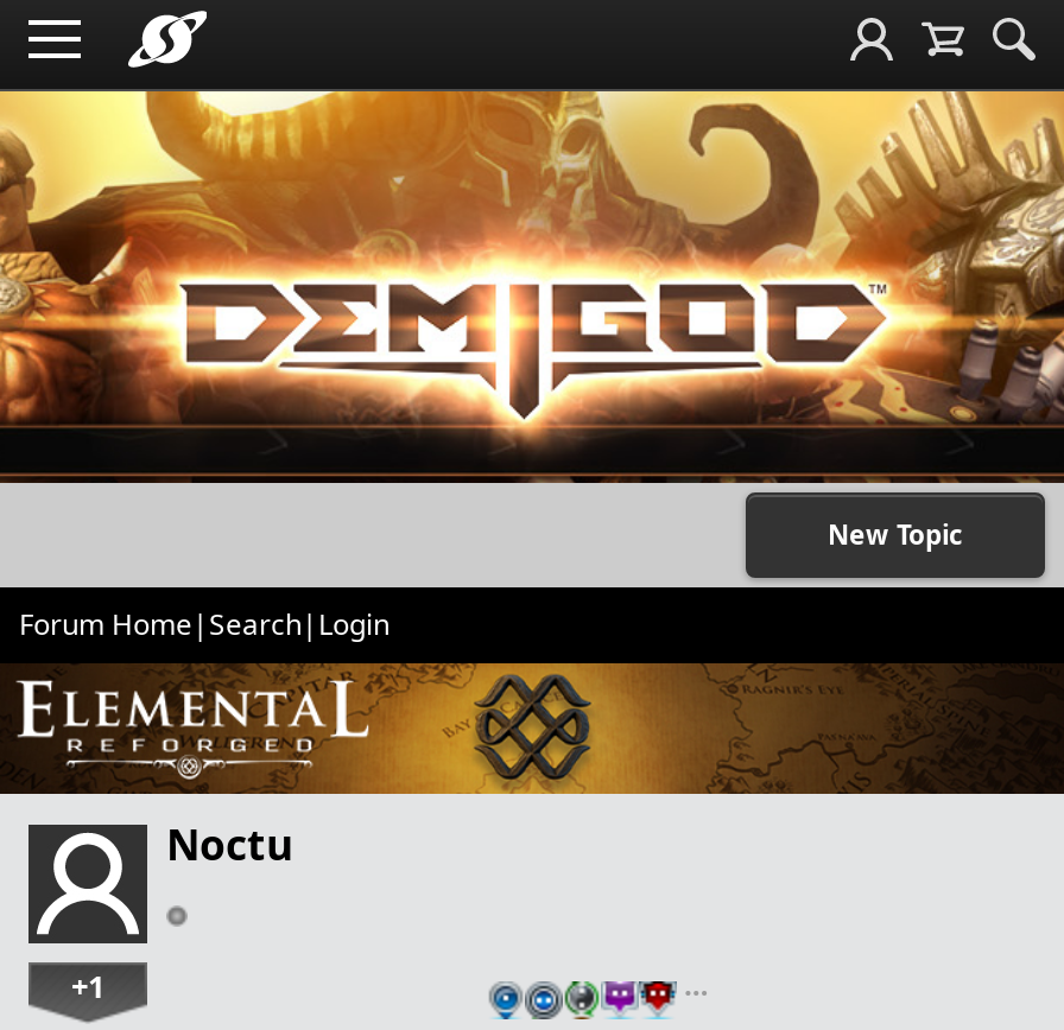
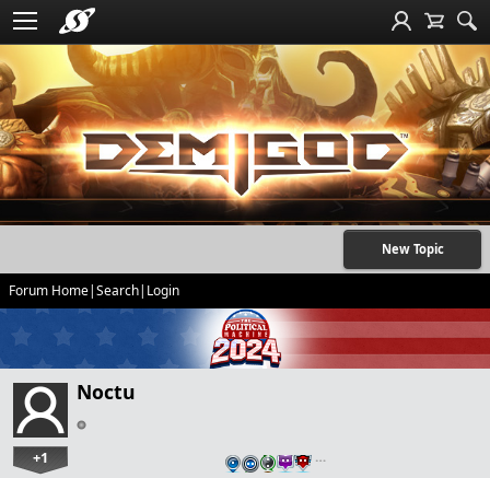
- [image]
+ [image]
